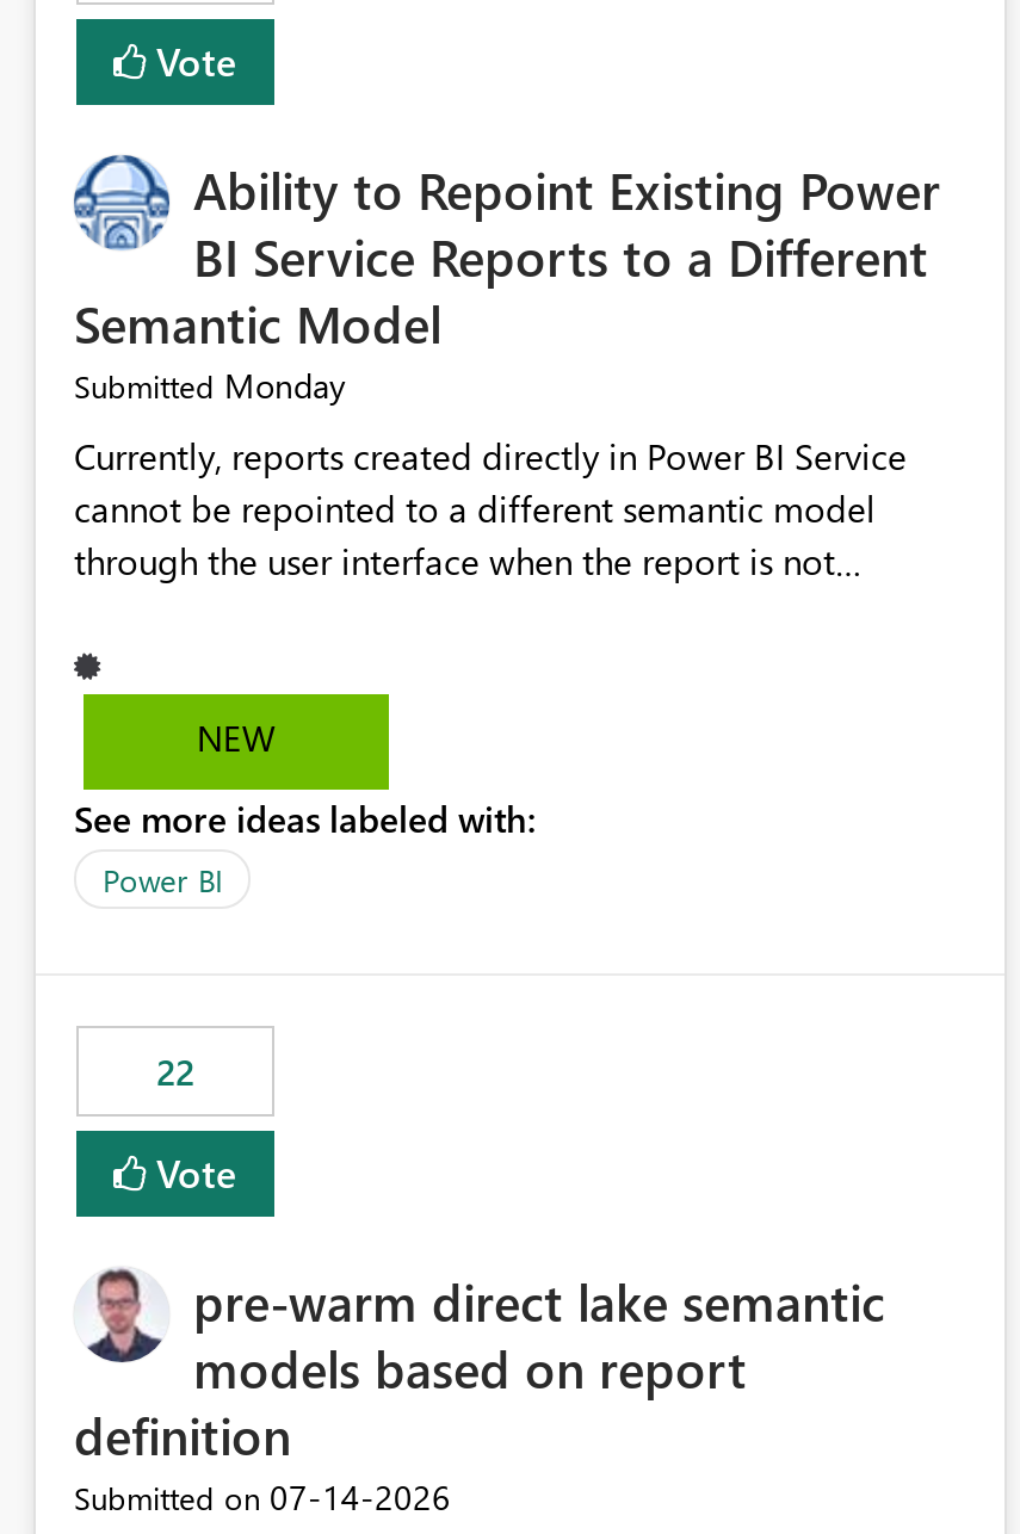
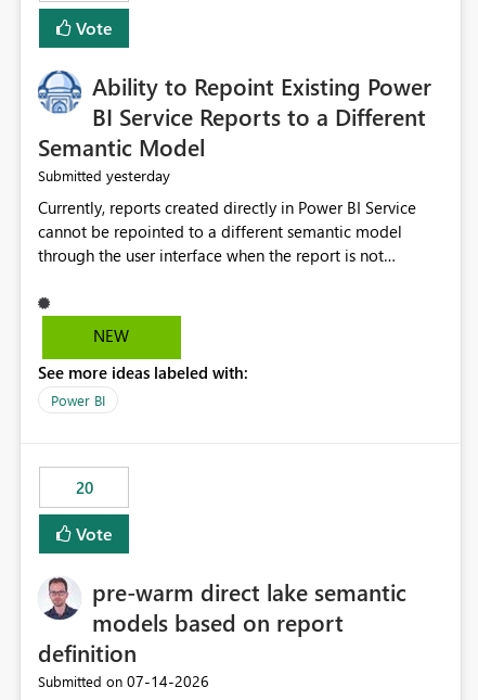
- Submitted Monday
+ Submitted yesterday

- 22
+ 20
